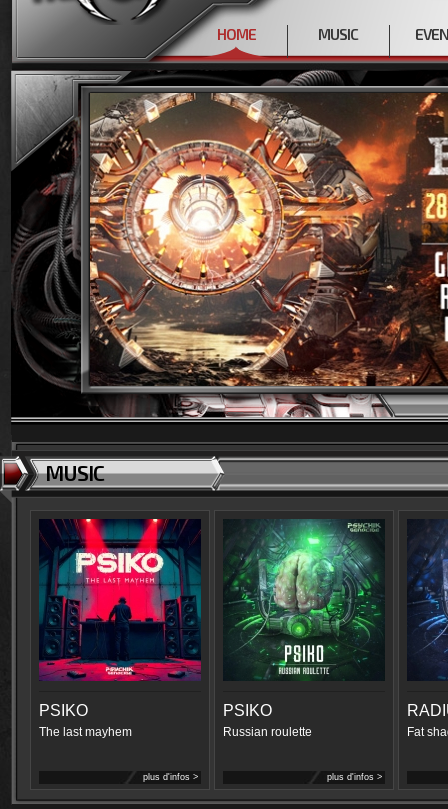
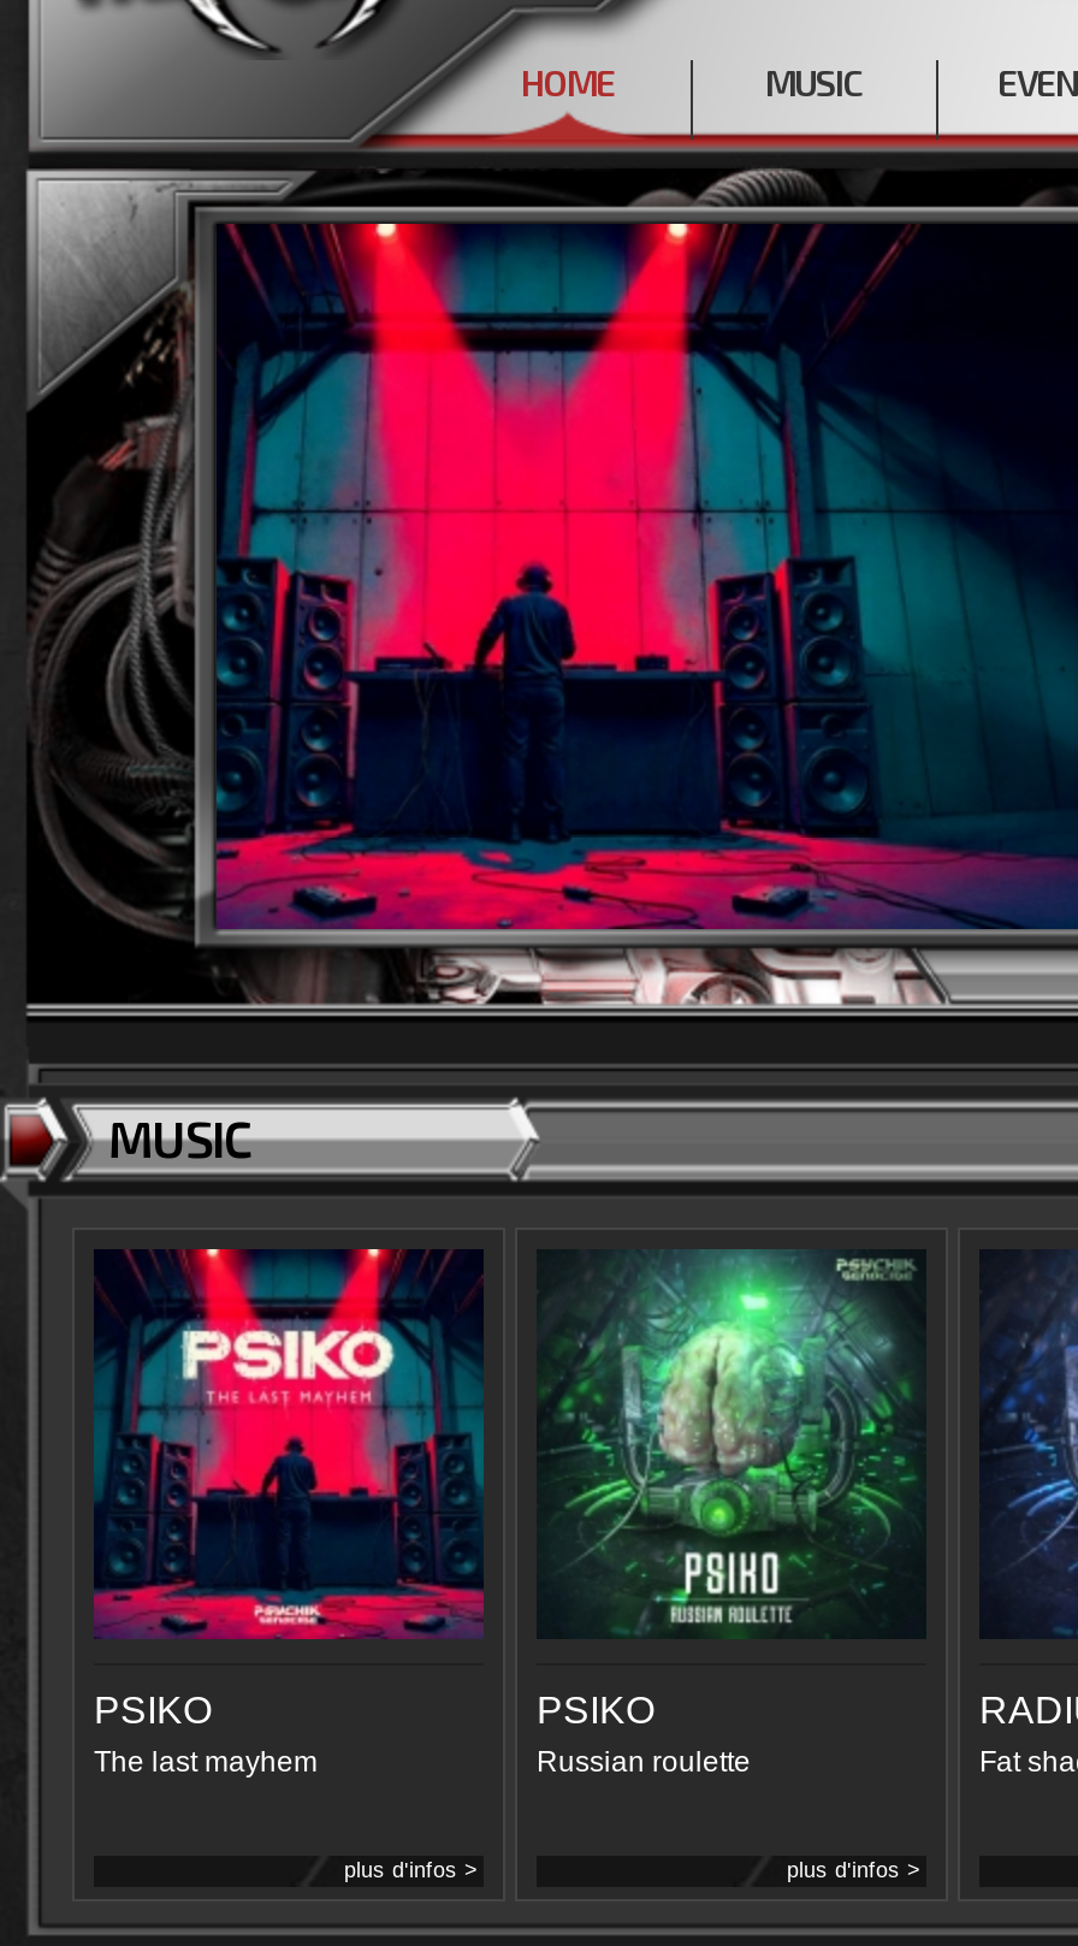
- [image]
+ [image]
